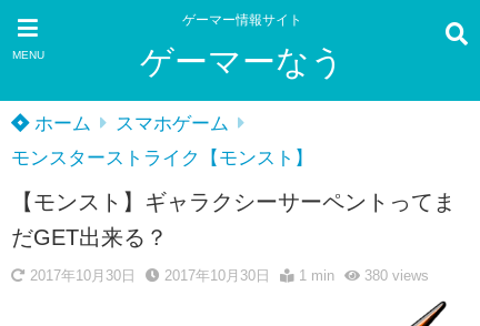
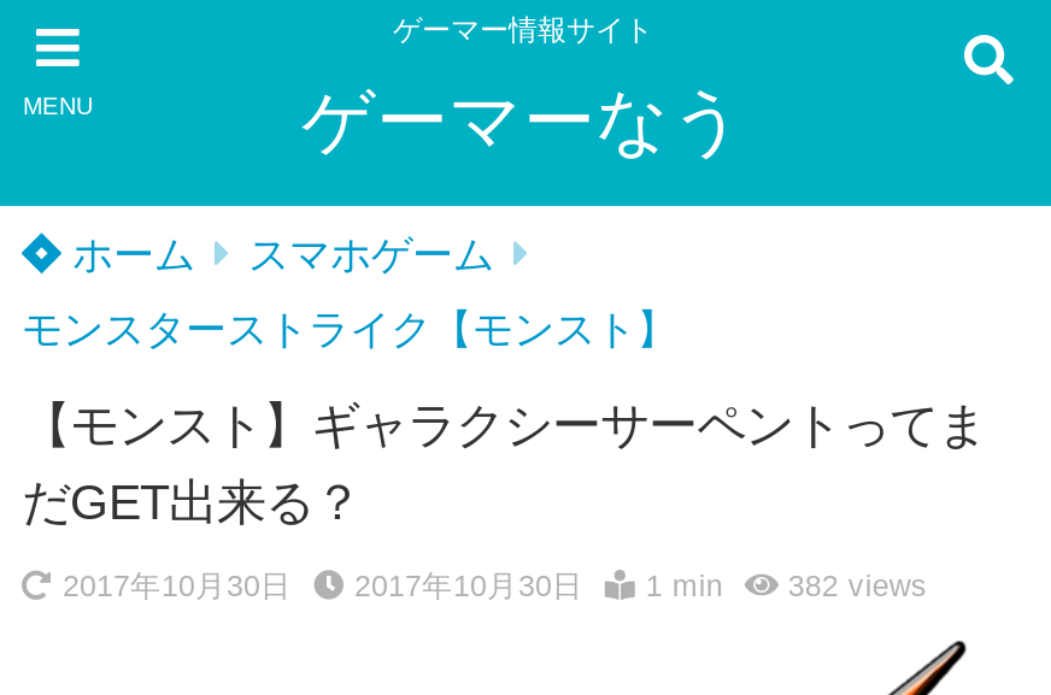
- 2017年10月30日 2017年10月30日 1 min 380 views
+ 2017年10月30日 2017年10月30日 1 min 382 views
